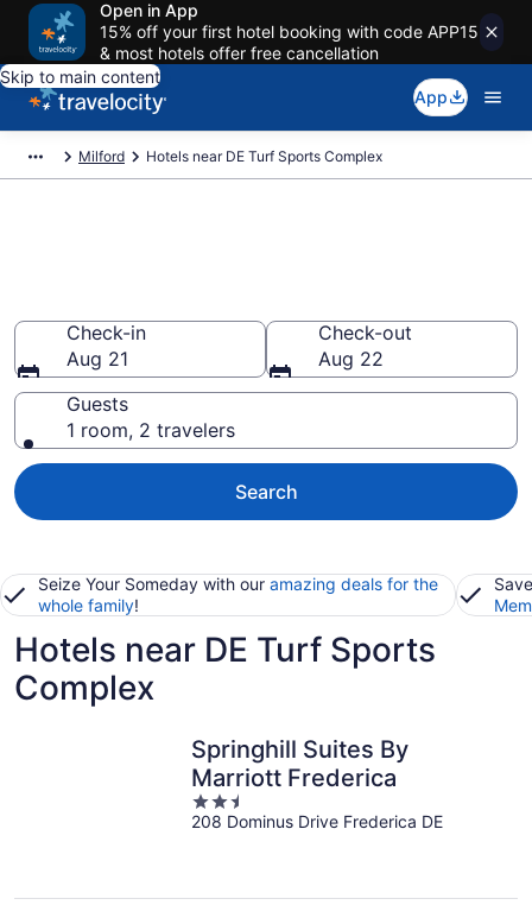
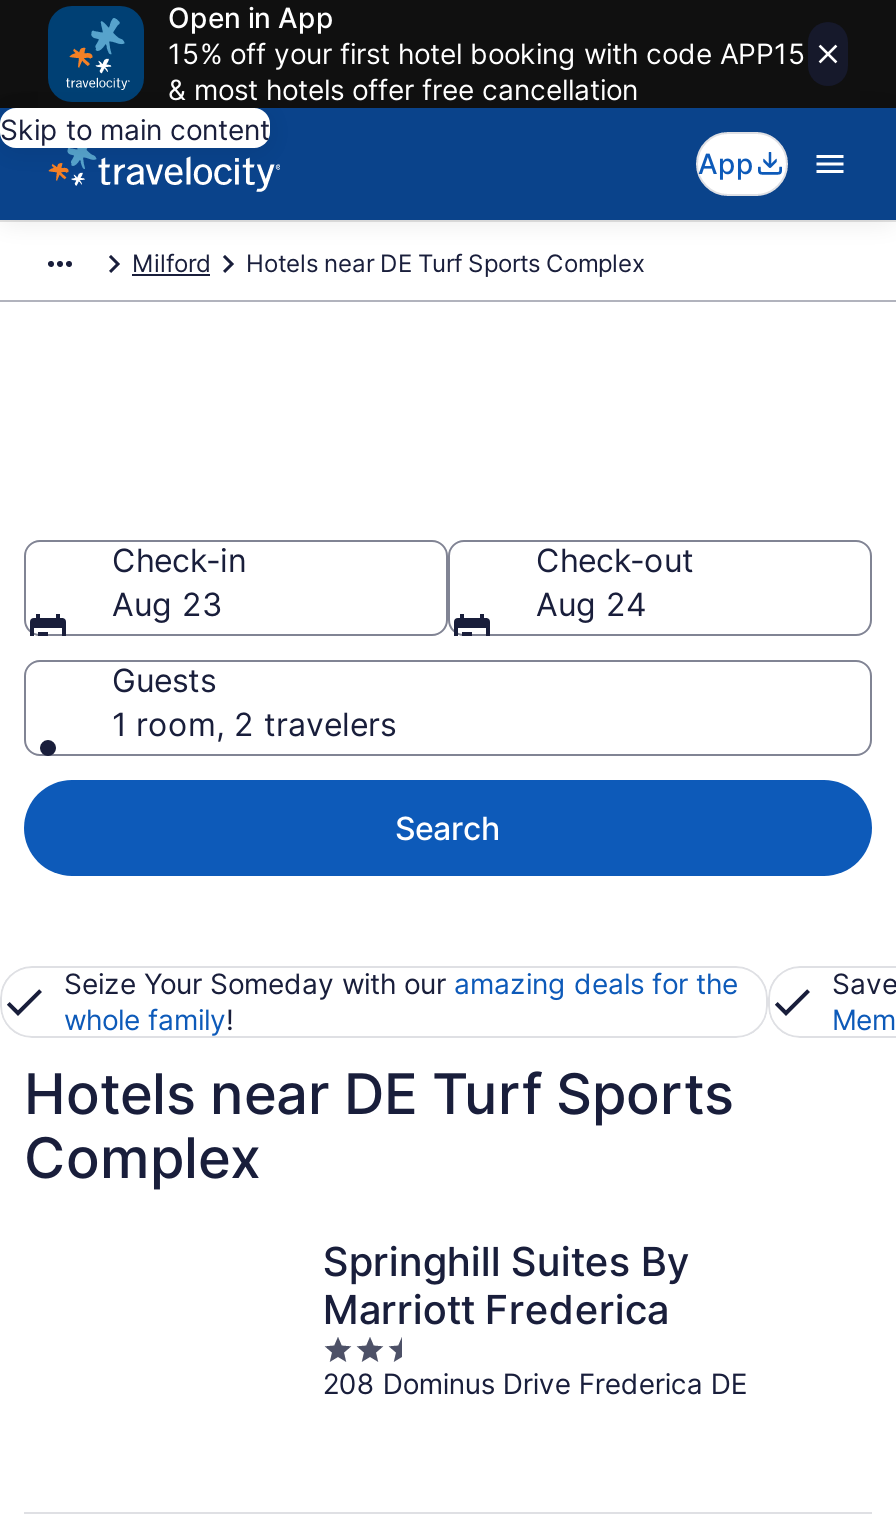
- Aug 21
+ Aug 23

- Aug 22
+ Aug 24
